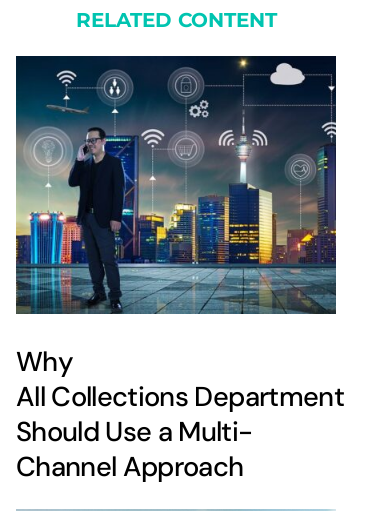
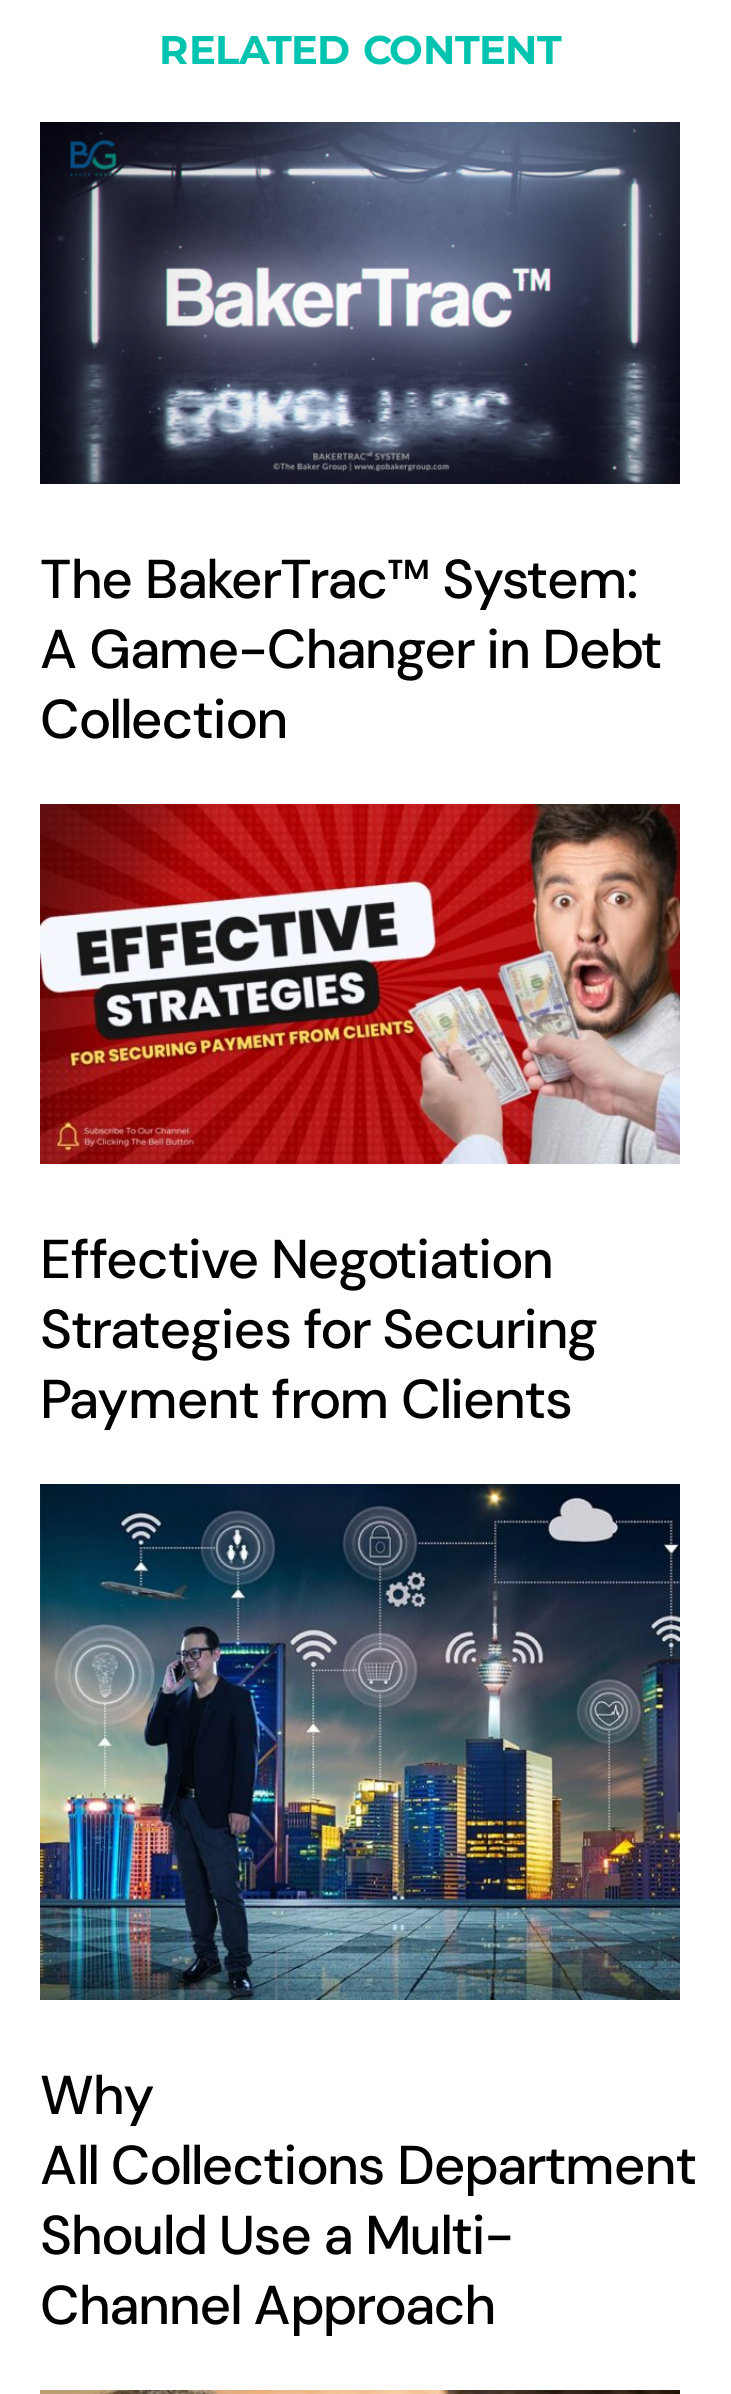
+ [image]
+ The BakerTrac™ System:
+ A Game-Changer in Debt
+ Collection

+ [image]
+ Effective Negotiation
+ Strategies for Securing
+ Payment from Clients
